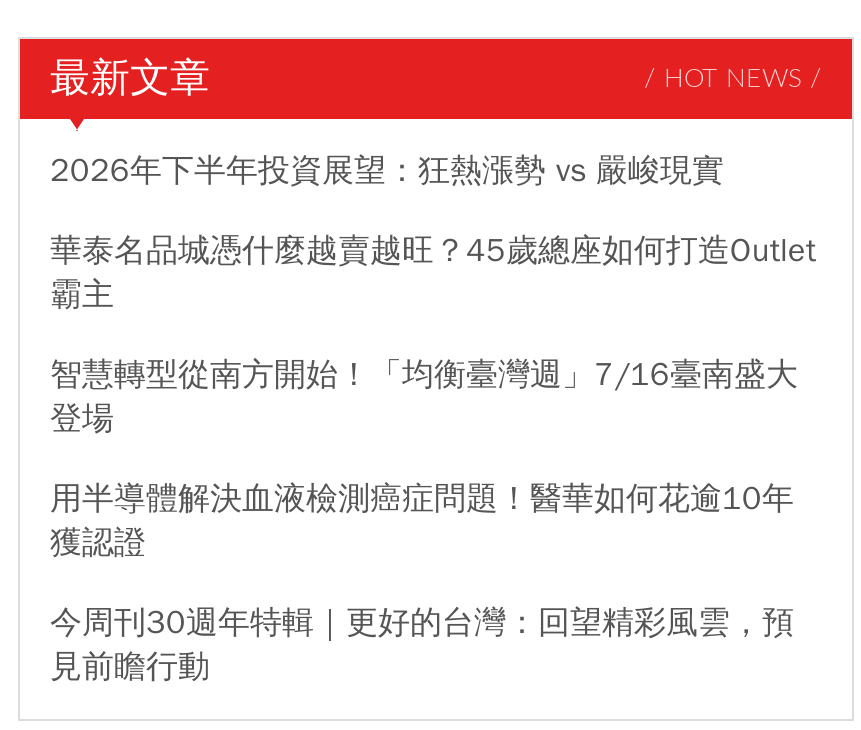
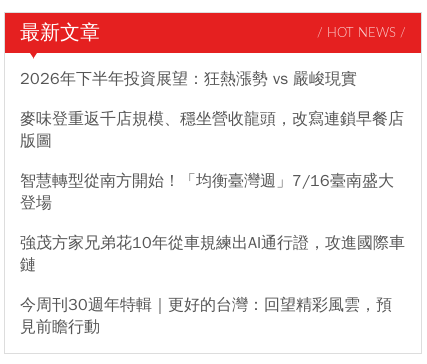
- 華泰名品城憑什麼越賣越旺？45歲總座如何打造Outlet
- 霸主
+ 麥味登重返千店規模、穩坐營收龍頭，改寫連鎖早餐店
+ 版圖

- 用半導體解決血液檢測癌症問題！醫華如何花逾10年
- 獲認證
+ 強茂方家兄弟花10年從車規練出AI通行證，攻進國際車
+ 鏈
